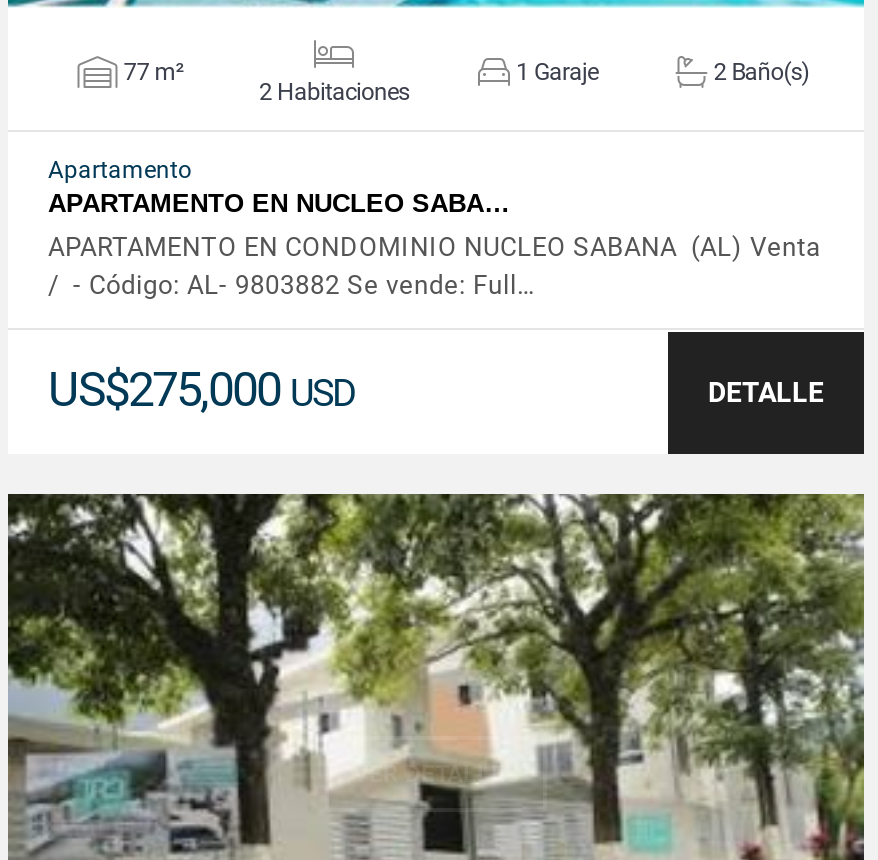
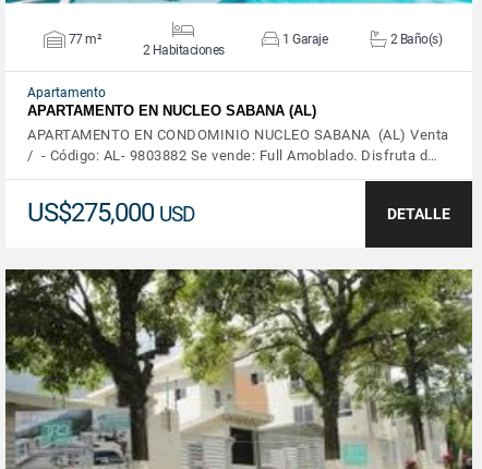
- APARTAMENTO EN NUCLEO SABA…
+ APARTAMENTO EN NUCLEO SABANA (AL)

- / - Código: AL- 9803882 Se vende: Full…
+ / - Código: AL- 9803882 Se vende: Full Amoblado. Disfruta d…
